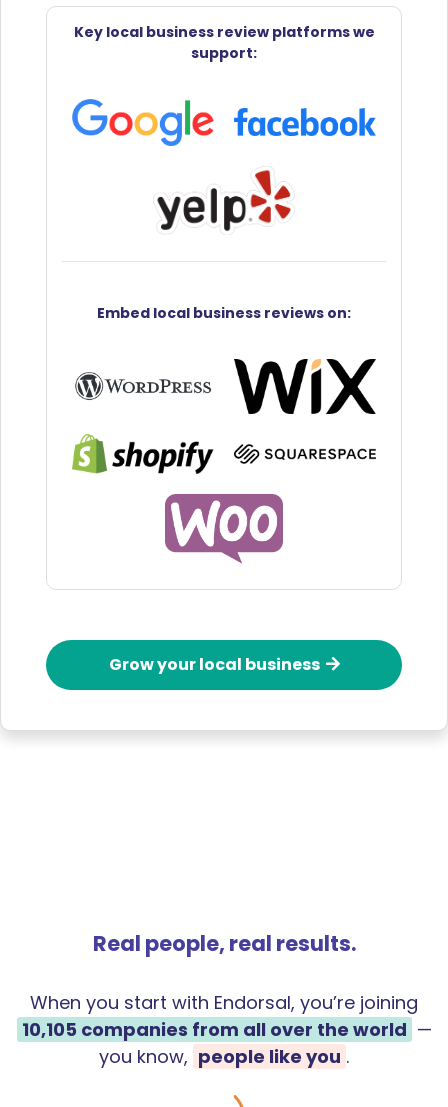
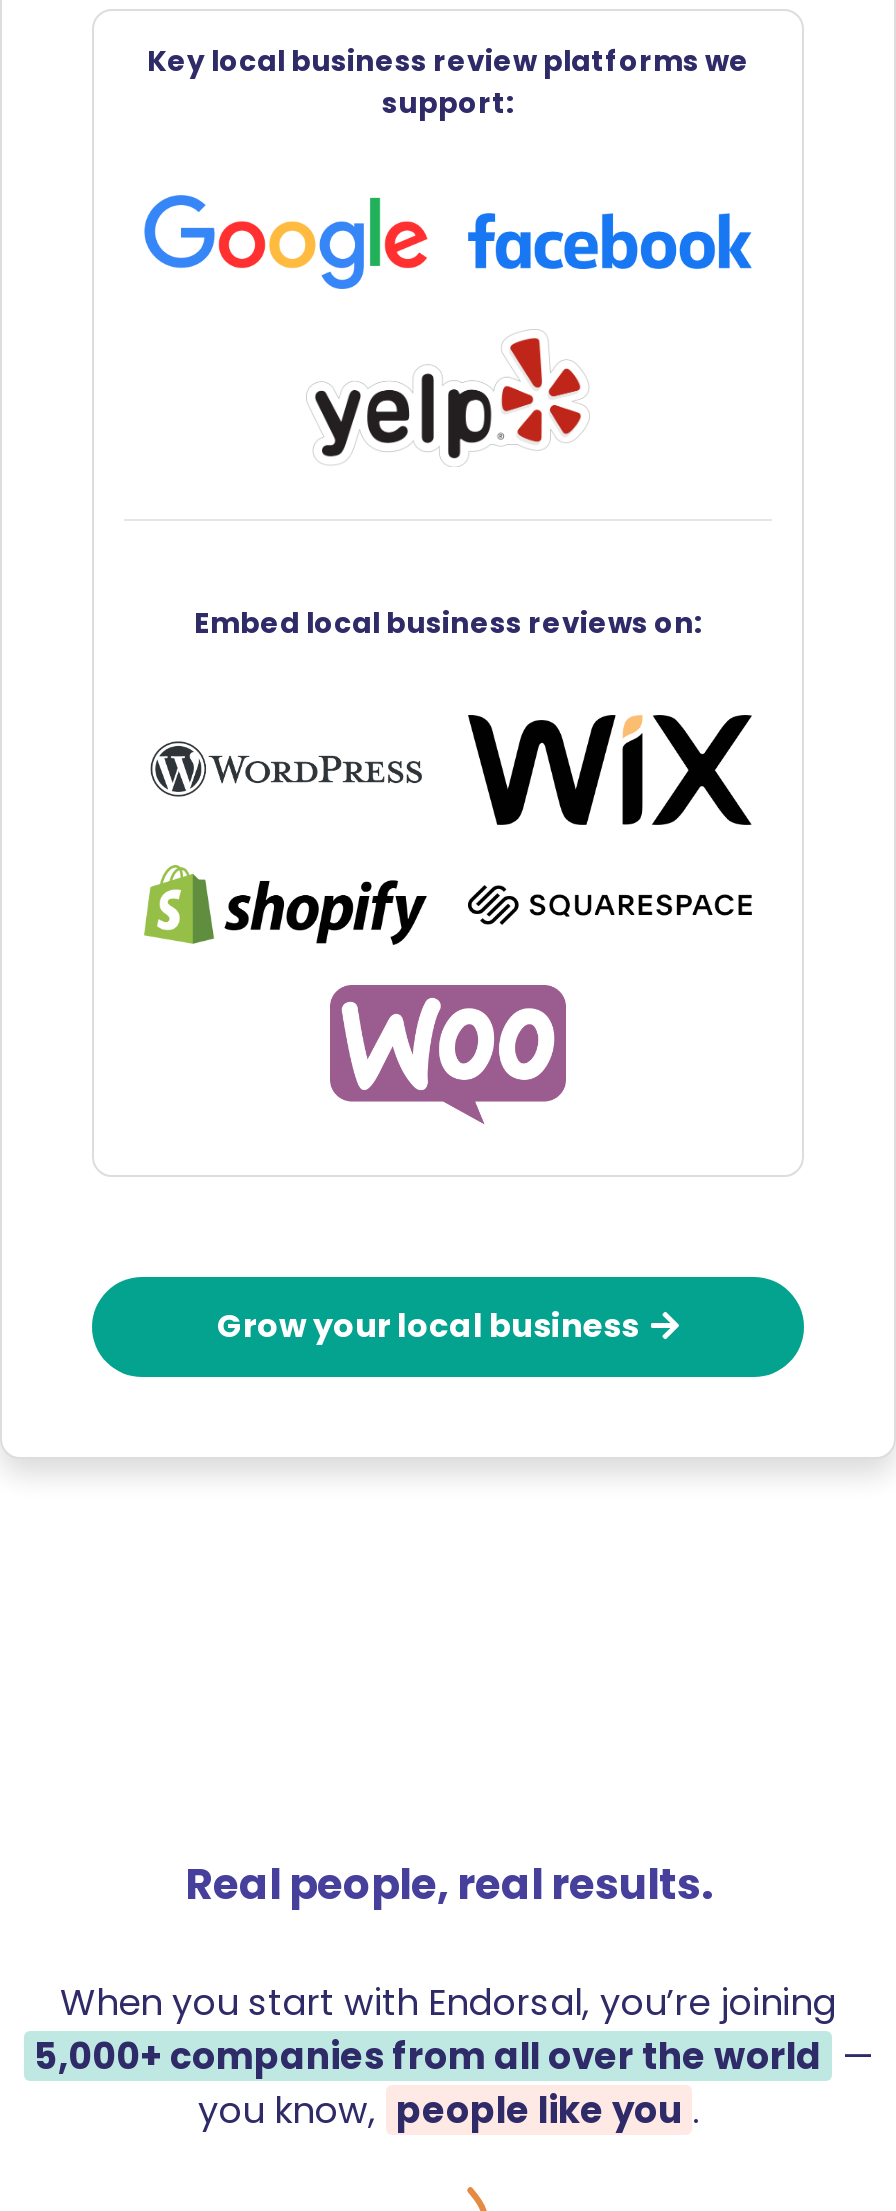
- 10,105 companies from all over the world —
+ 5,000+ companies from all over the world —
